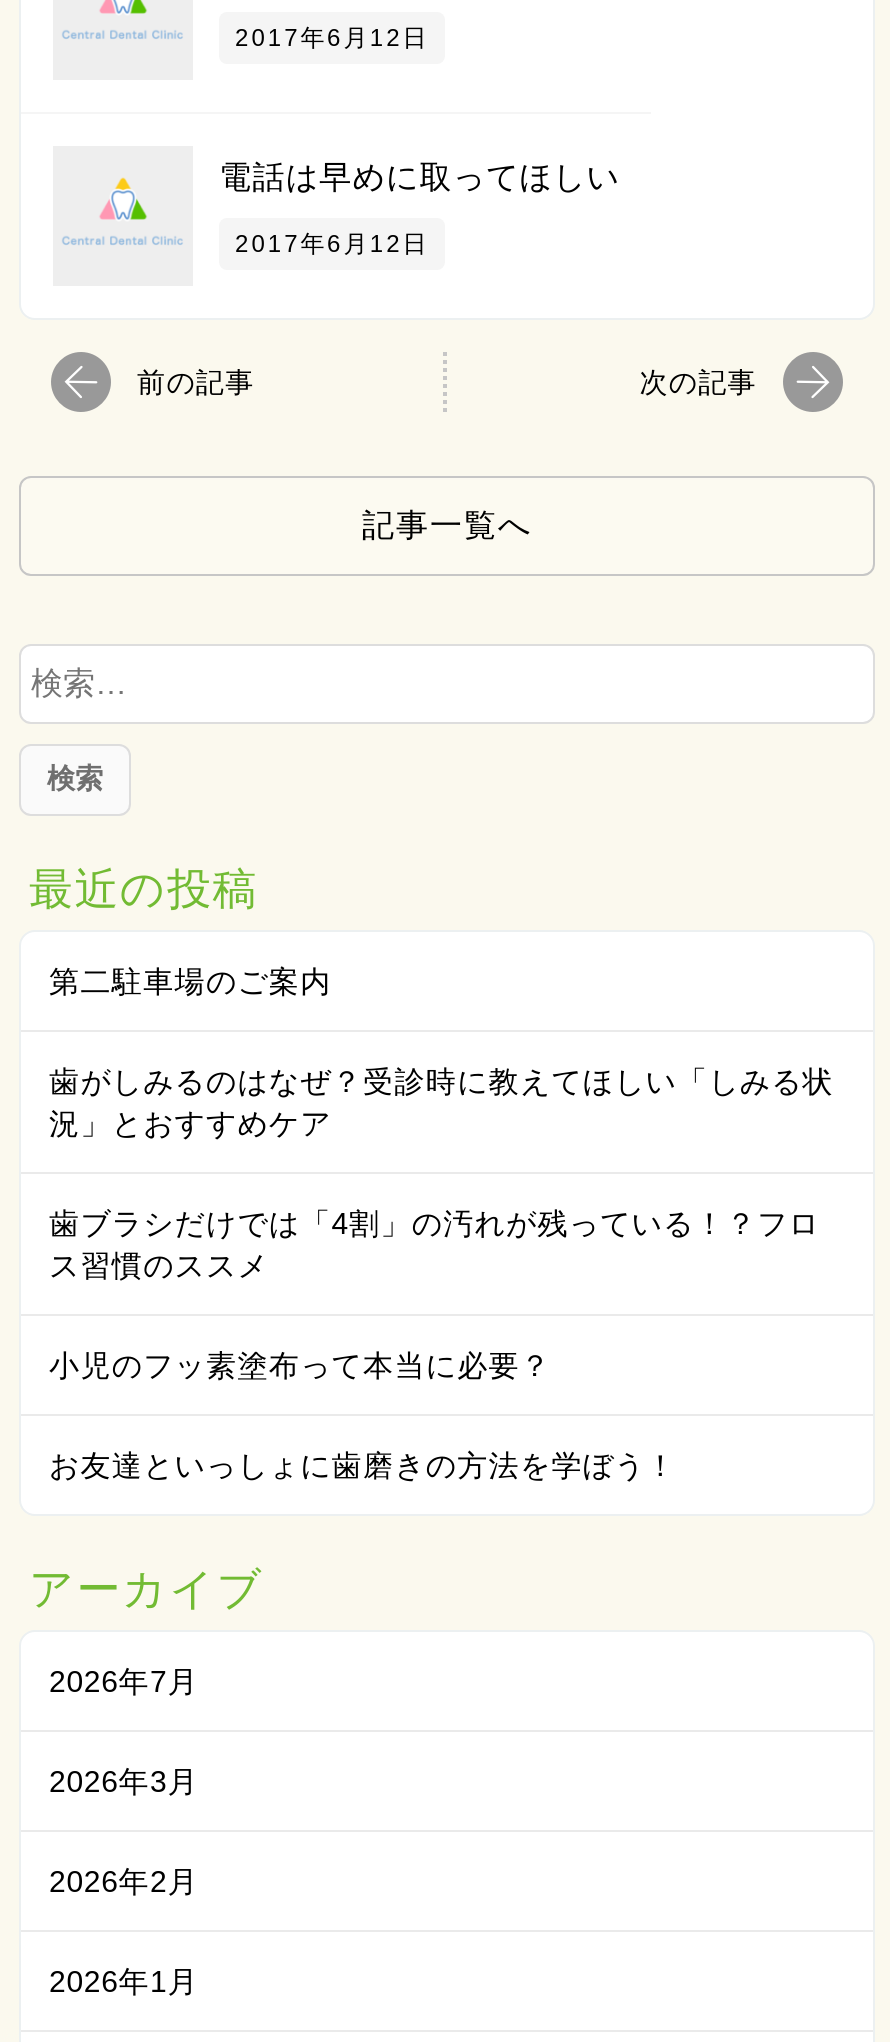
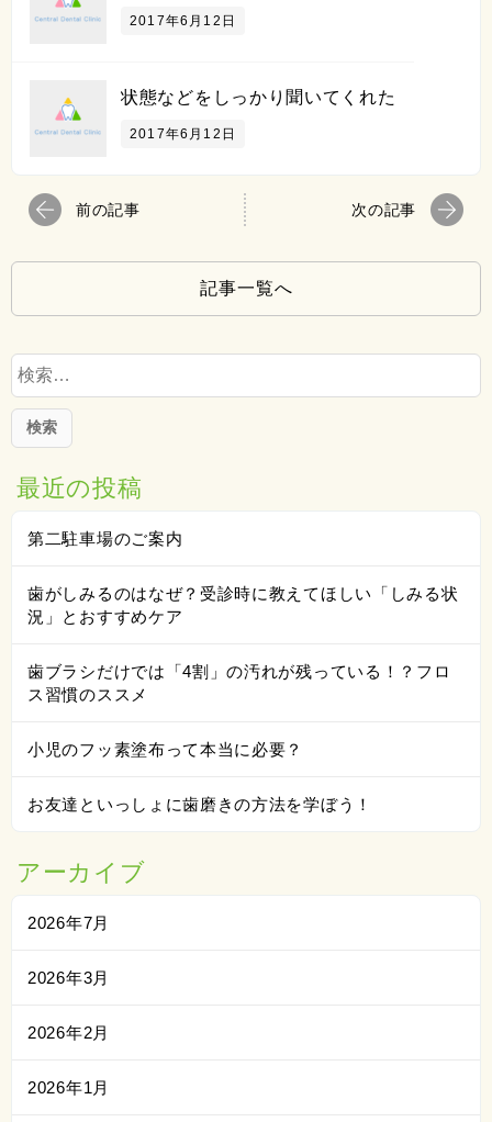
- 電話は早めに取ってほしい
+ 状態などをしっかり聞いてくれた
